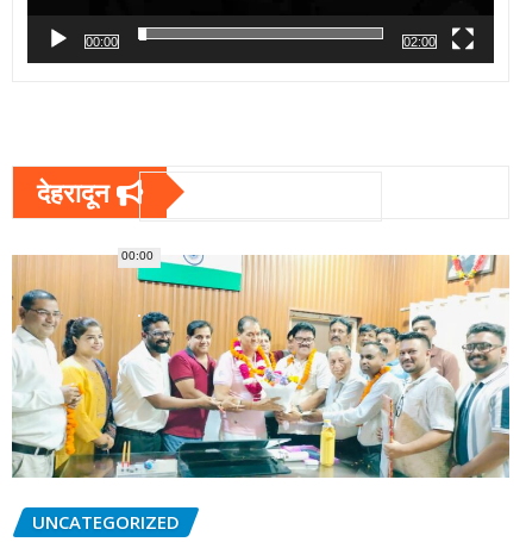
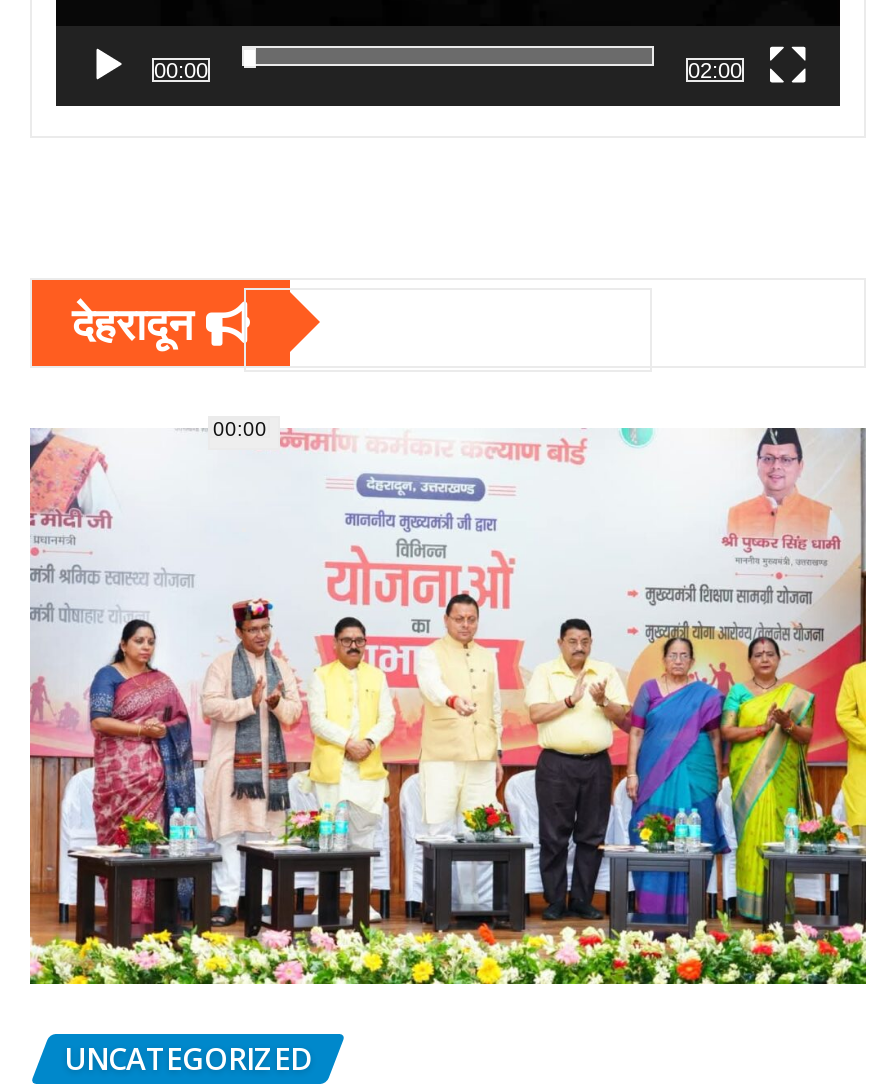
- [image]
+ [image]
